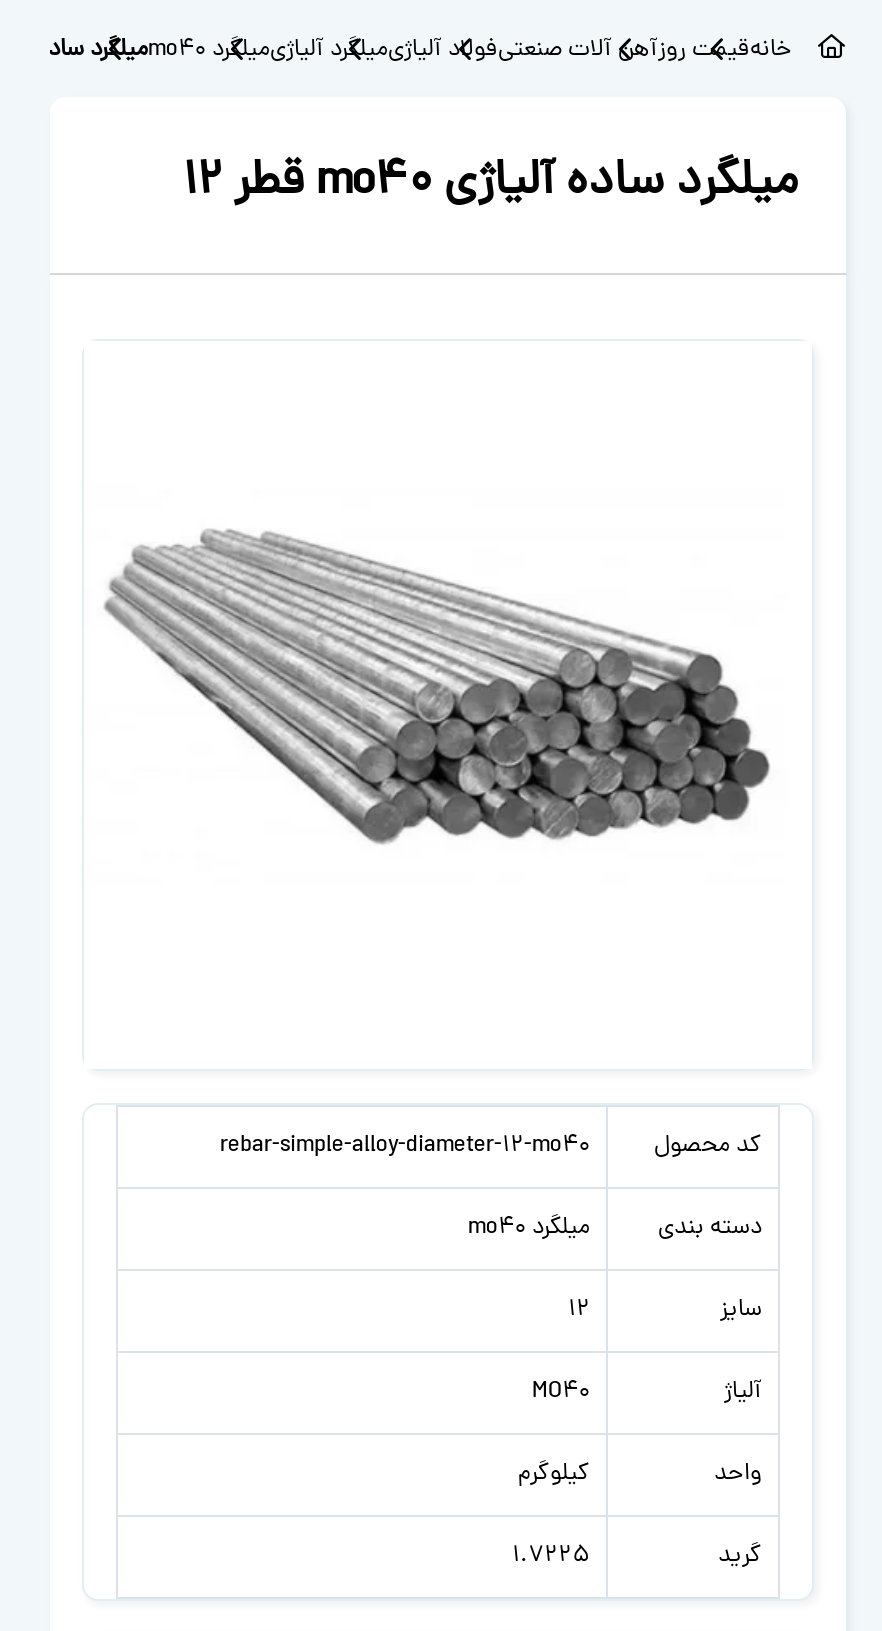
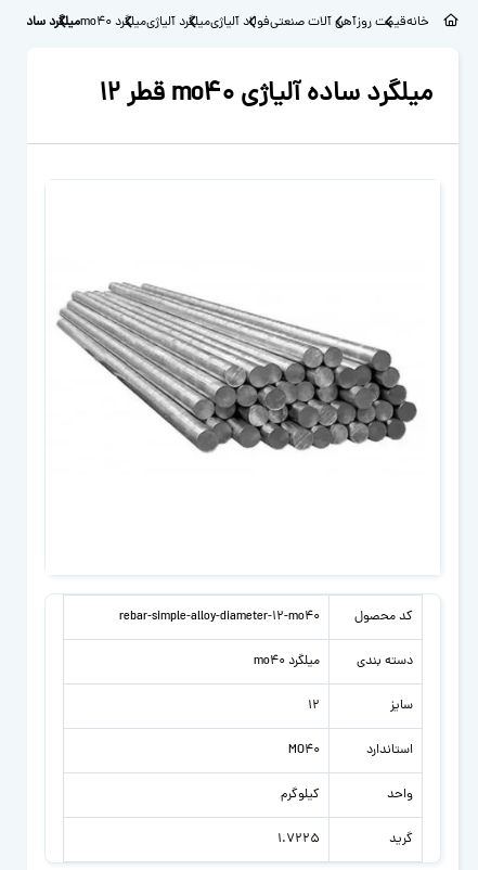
- آلیاژ
+ استاندارد
